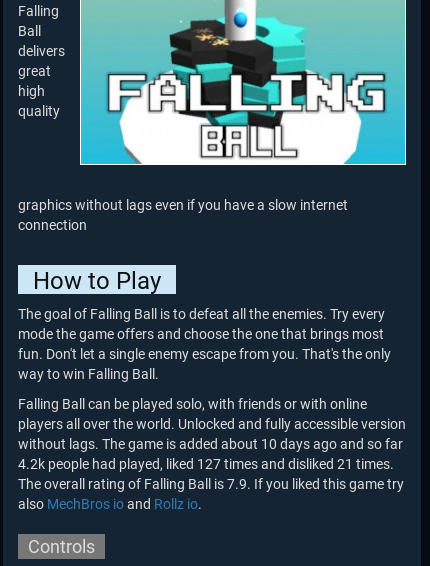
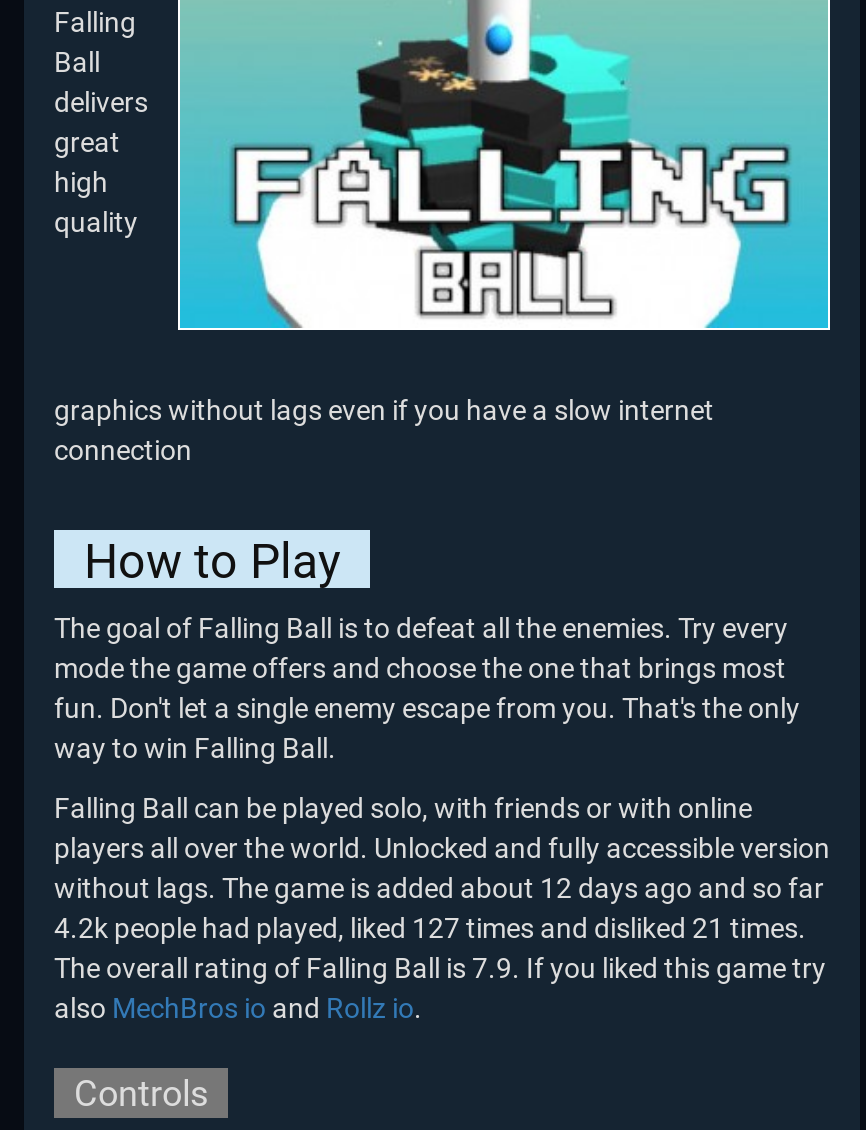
- without lags. The game is added about 10 days ago and so far
+ without lags. The game is added about 12 days ago and so far
